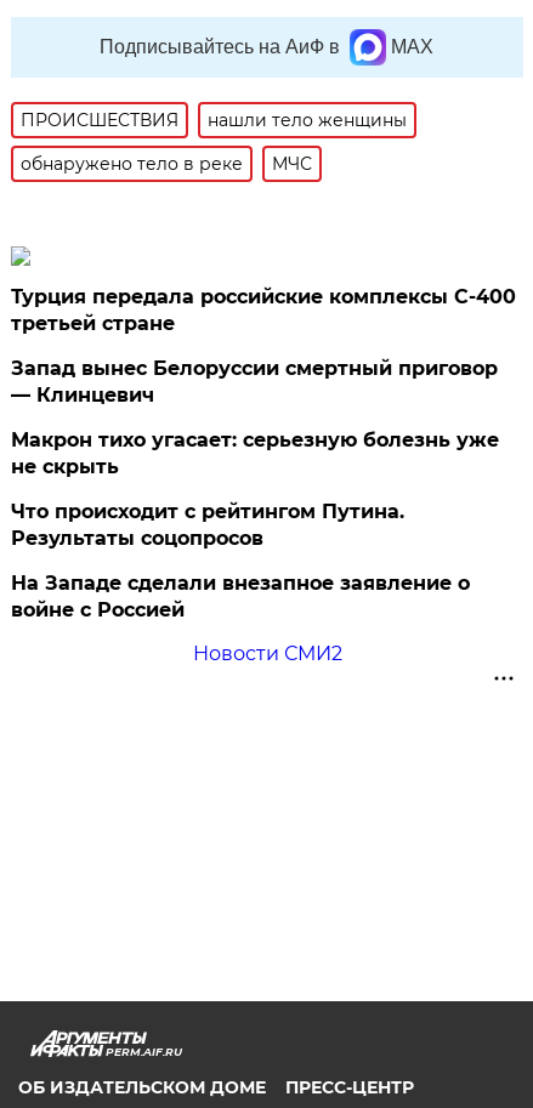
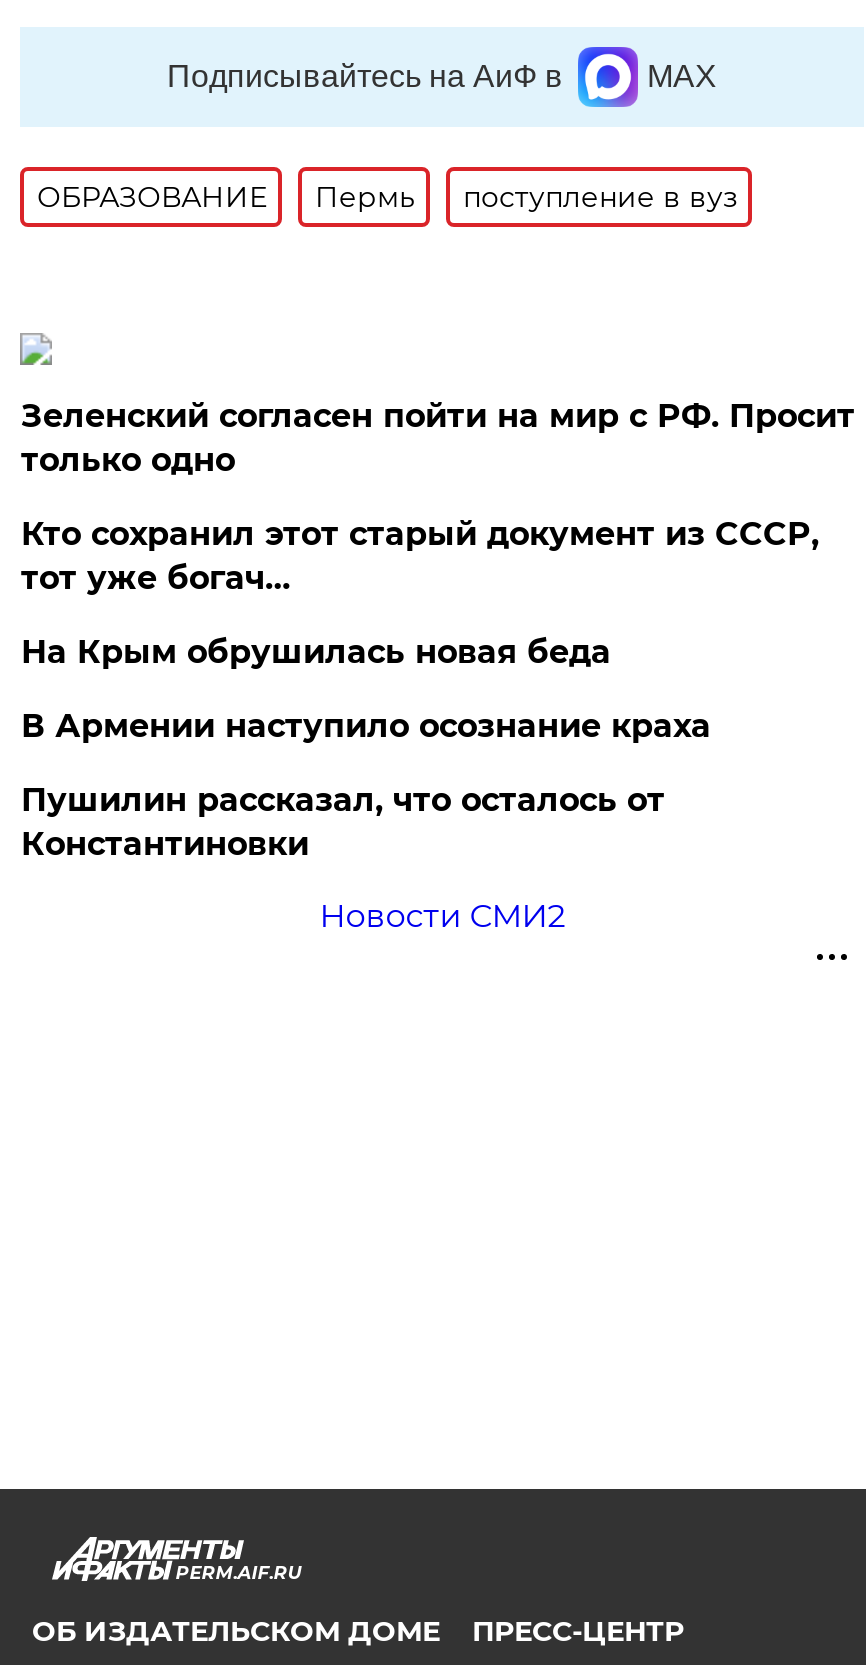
- ПРОИСШЕСТВИЯ
- нашли тело женщины
- обнаружено тело в реке
- МЧС
+ ОБРАЗОВАНИЕ
+ Пермь
+ поступление в вуз

- Турция передала российские комплексы С-400
- третьей стране
- Запад вынес Белоруссии смертный приговор
- — Клинцевич
- Макрон тихо угасает: серьезную болезнь уже
- не скрыть
- Что происходит с рейтингом Путина.
- Результаты соцопросов
- На Западе сделали внезапное заявление о
- войне с Россией
+ Зеленский согласен пойти на мир с РФ. Просит
+ только одно
+ Кто сохранил этот старый документ из СССР,
+ тот уже богач…
+ На Крым обрушилась новая беда
+ В Армении наступило осознание краха
+ Пушилин рассказал, что осталось от
+ Константиновки
